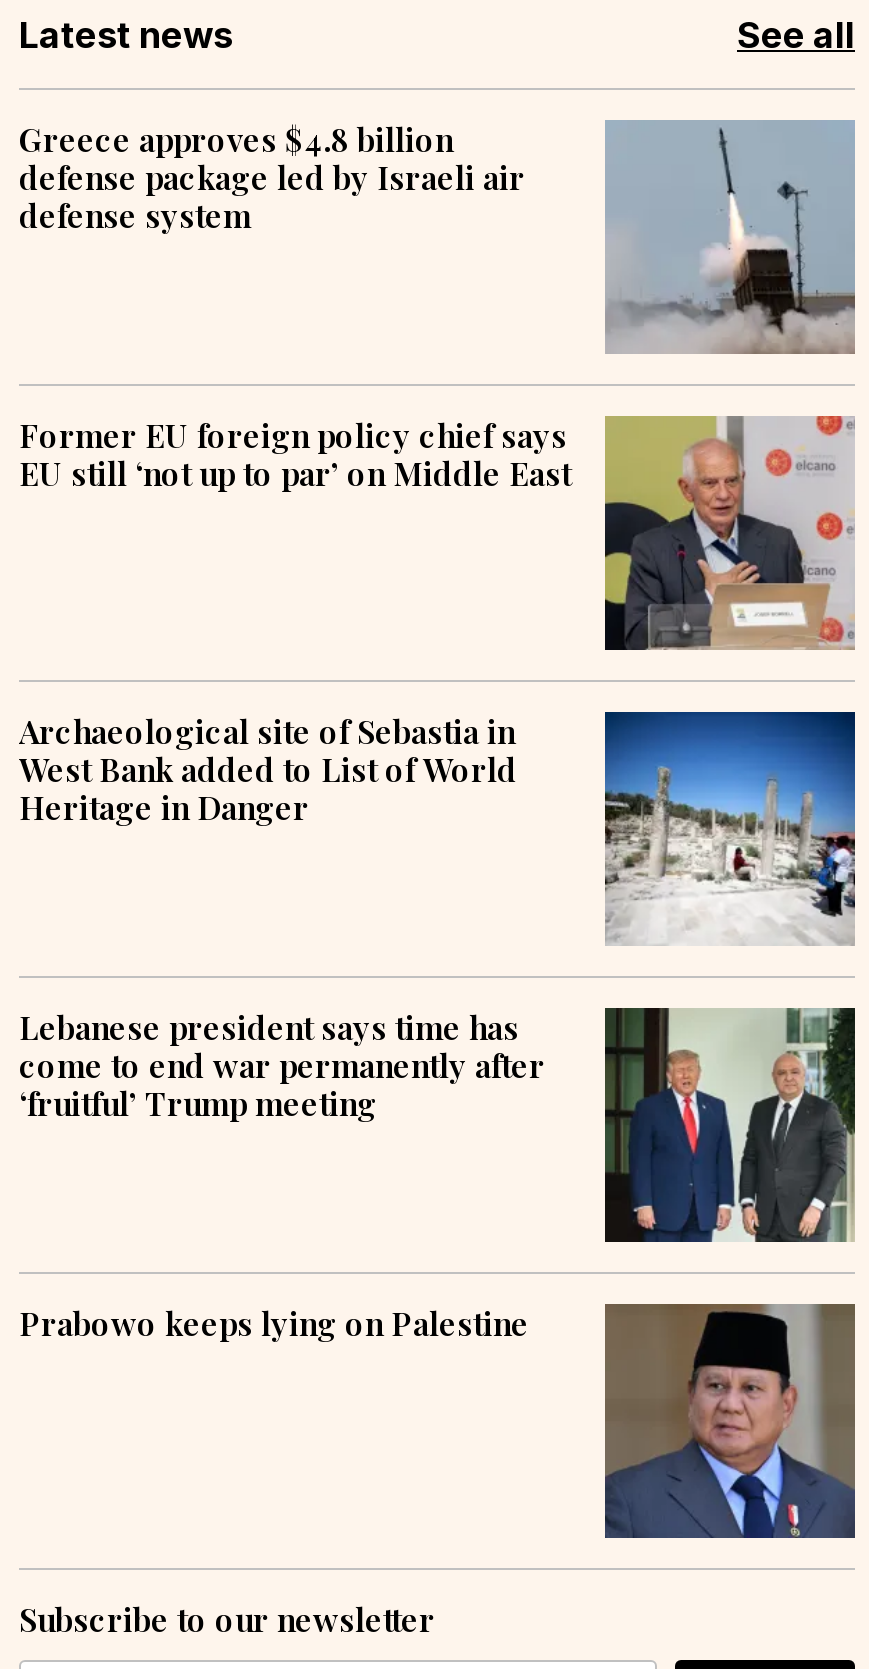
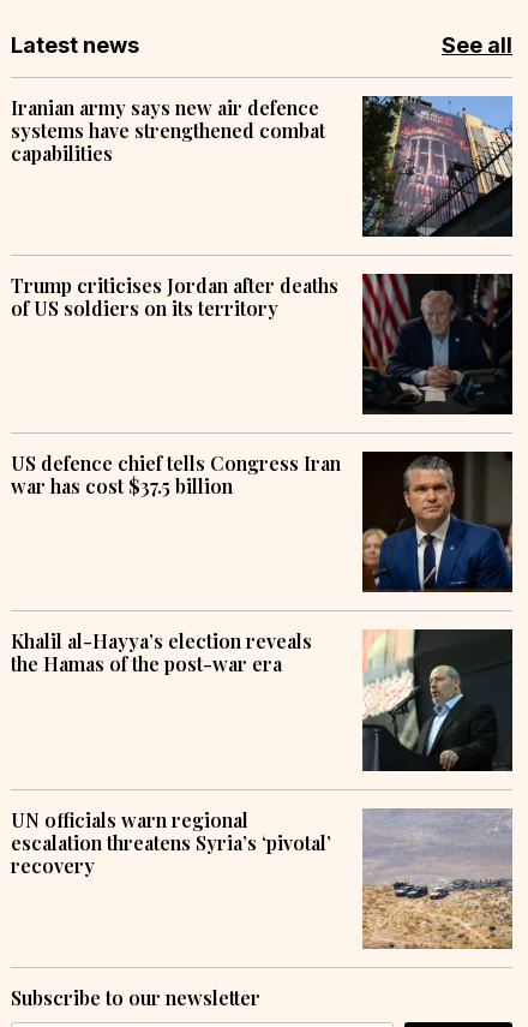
- [image]
- Greece approves $4.8 billion
- defense package led by Israeli air
- defense system
+ [image]
+ Iranian army says new air defence
+ systems have strengthened combat
+ capabilities

- [image]
- Former EU foreign policy chief says
- EU still ‘not up to par’ on Middle East
+ [image]
+ Trump criticises Jordan after deaths
+ of US soldiers on its territory

- Archaeological site of Sebastia in
- West Bank added to List of World
- Heritage in Danger
+ US defence chief tells Congress Iran
+ war has cost $37.5 billion

- [image]
+ [image]

- Lebanese president says time has
- come to end war permanently after
- ‘fruitful’ Trump meeting
+ Khalil al-Hayya’s election reveals
+ the Hamas of the post-war era

- [image]
+ [image]

- [image]
- Prabowo keeps lying on Palestine
+ [image]
+ UN officials warn regional
+ escalation threatens Syria’s ‘pivotal’
+ recovery
